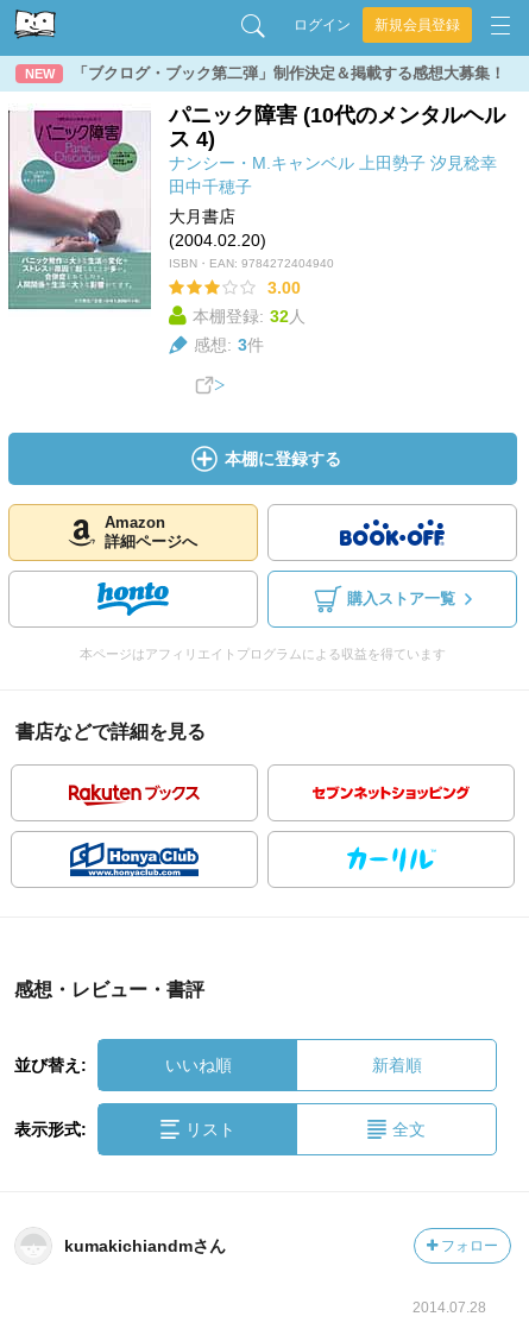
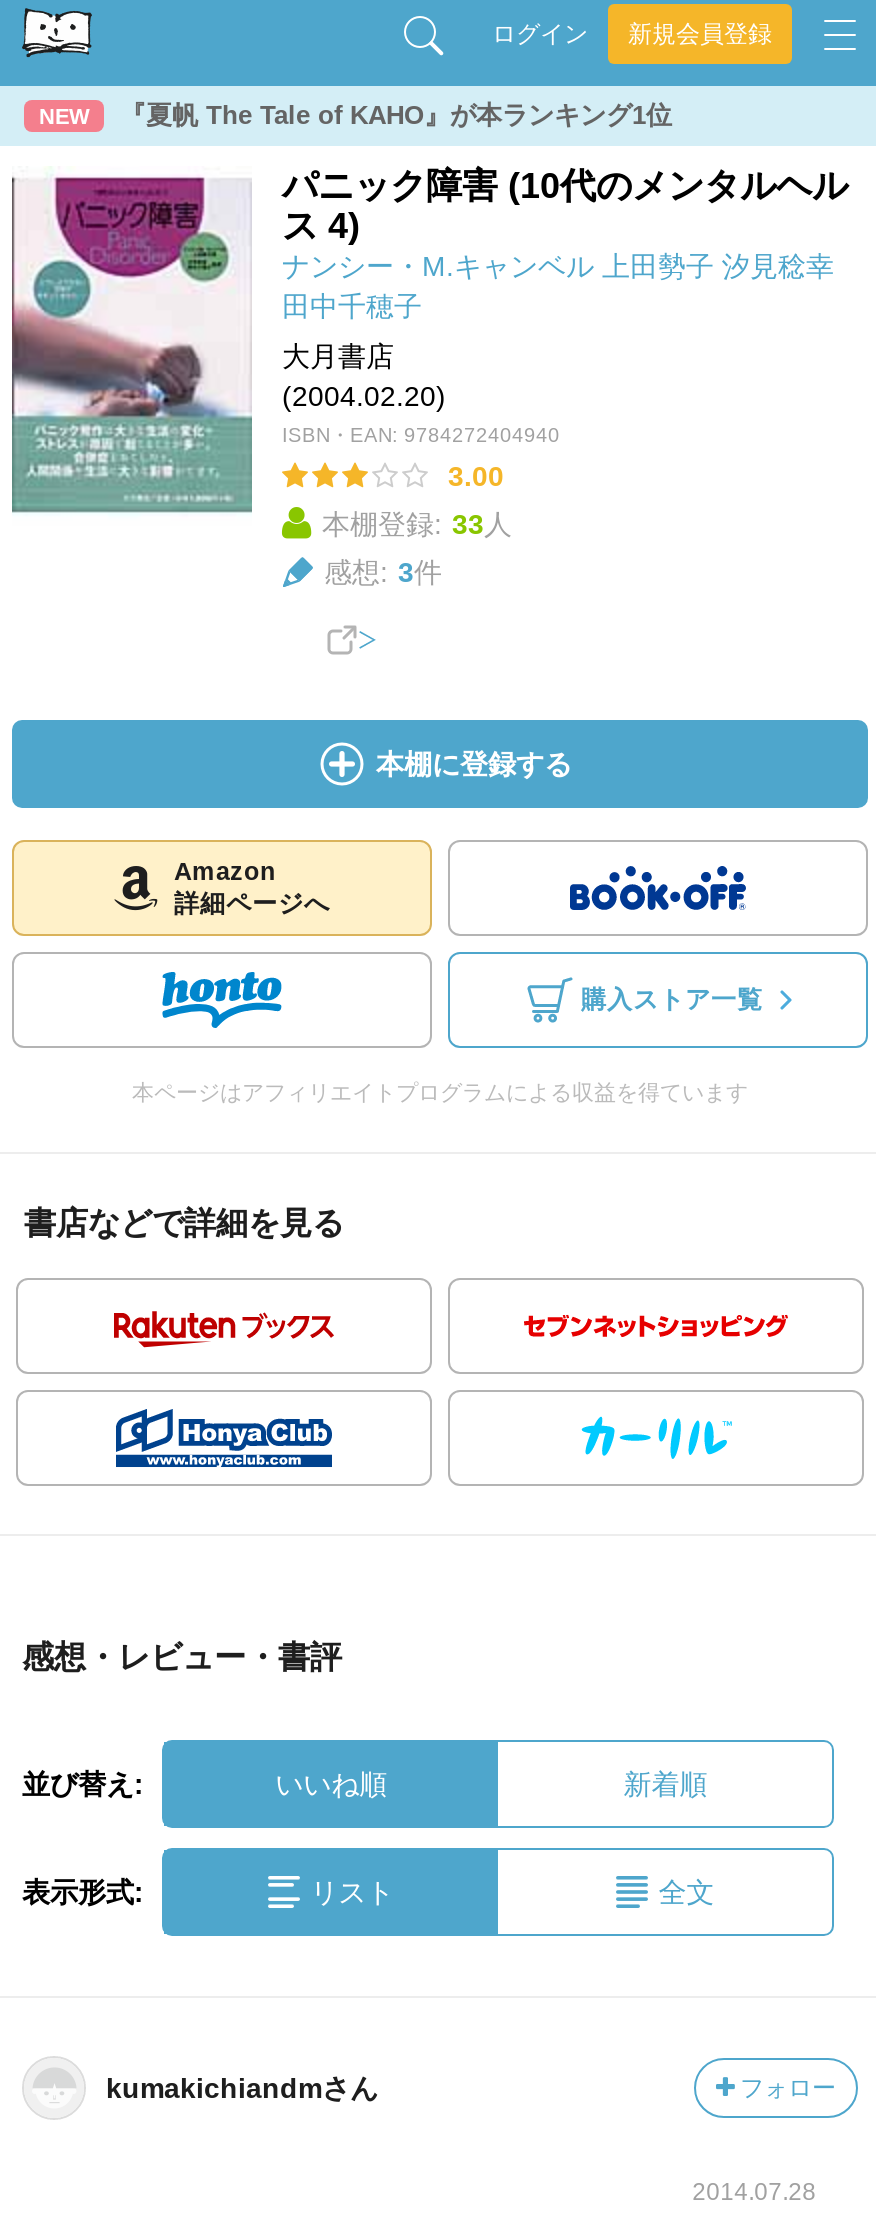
- 「ブクログ・ブック第二弾」制作決定＆掲載する感想大募集！
+ 『夏帆 The Tale of KAHO』が本ランキング1位

- 本棚登録: 32人
+ 本棚登録: 33人
